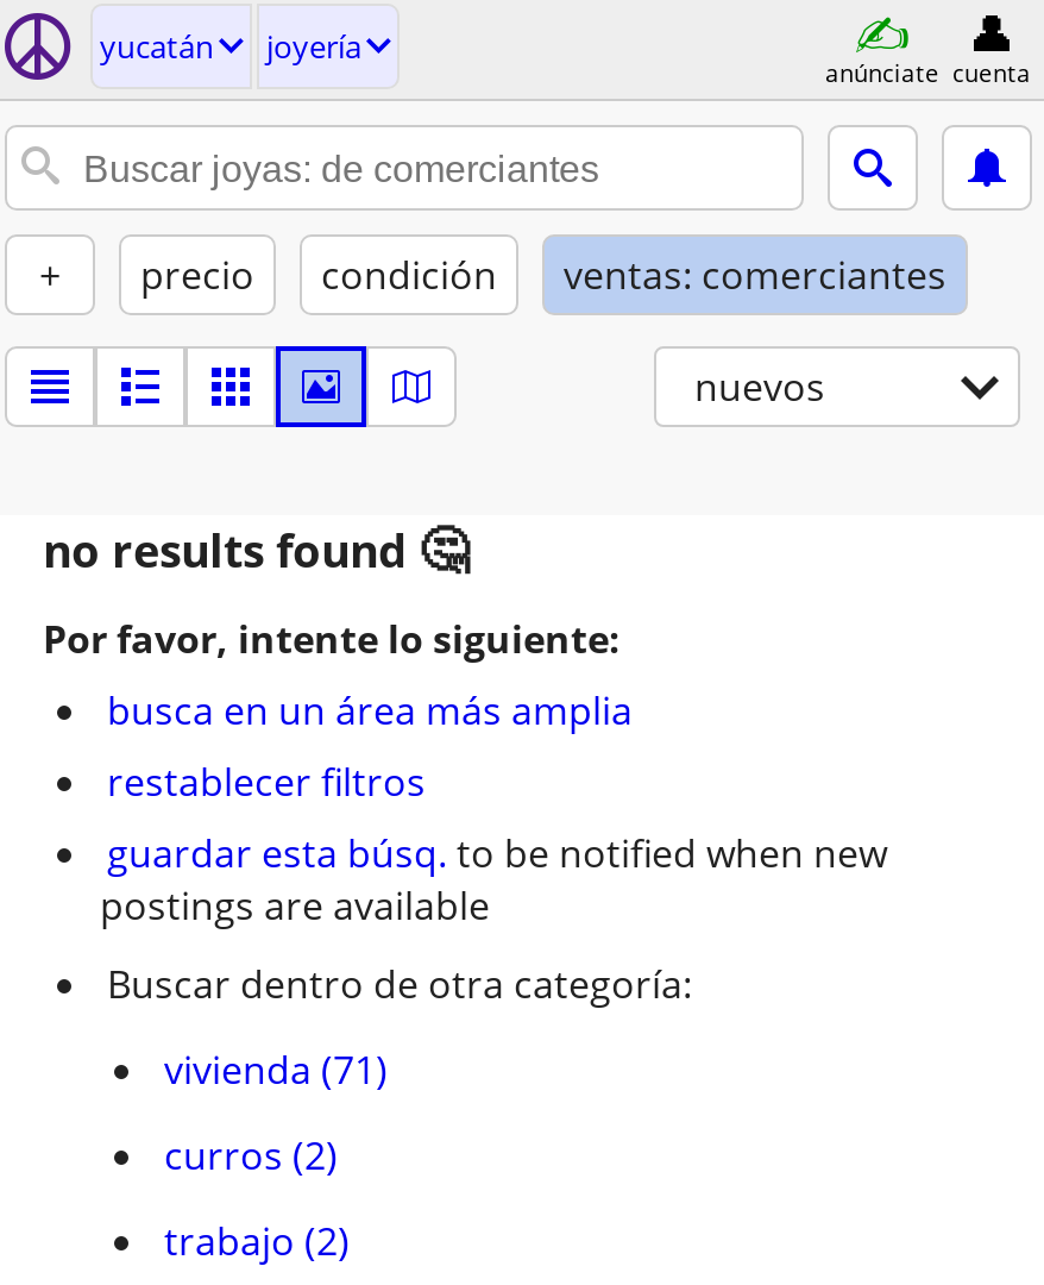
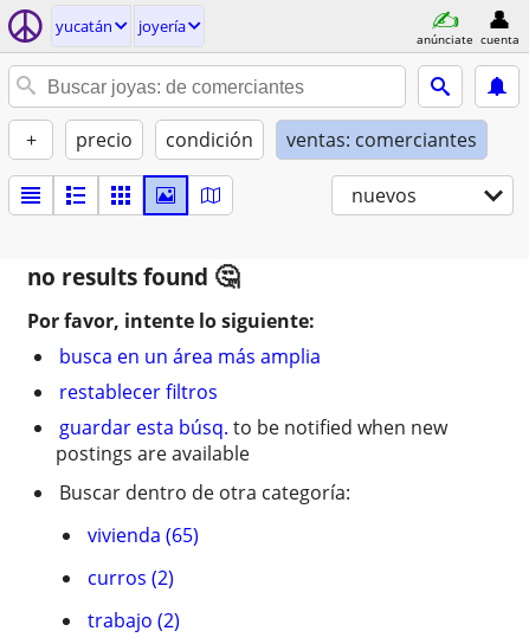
- vivienda (71)
+ vivienda (65)
